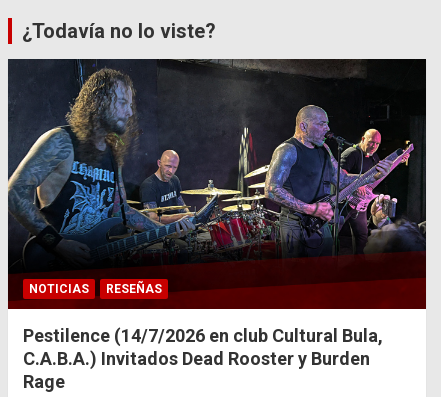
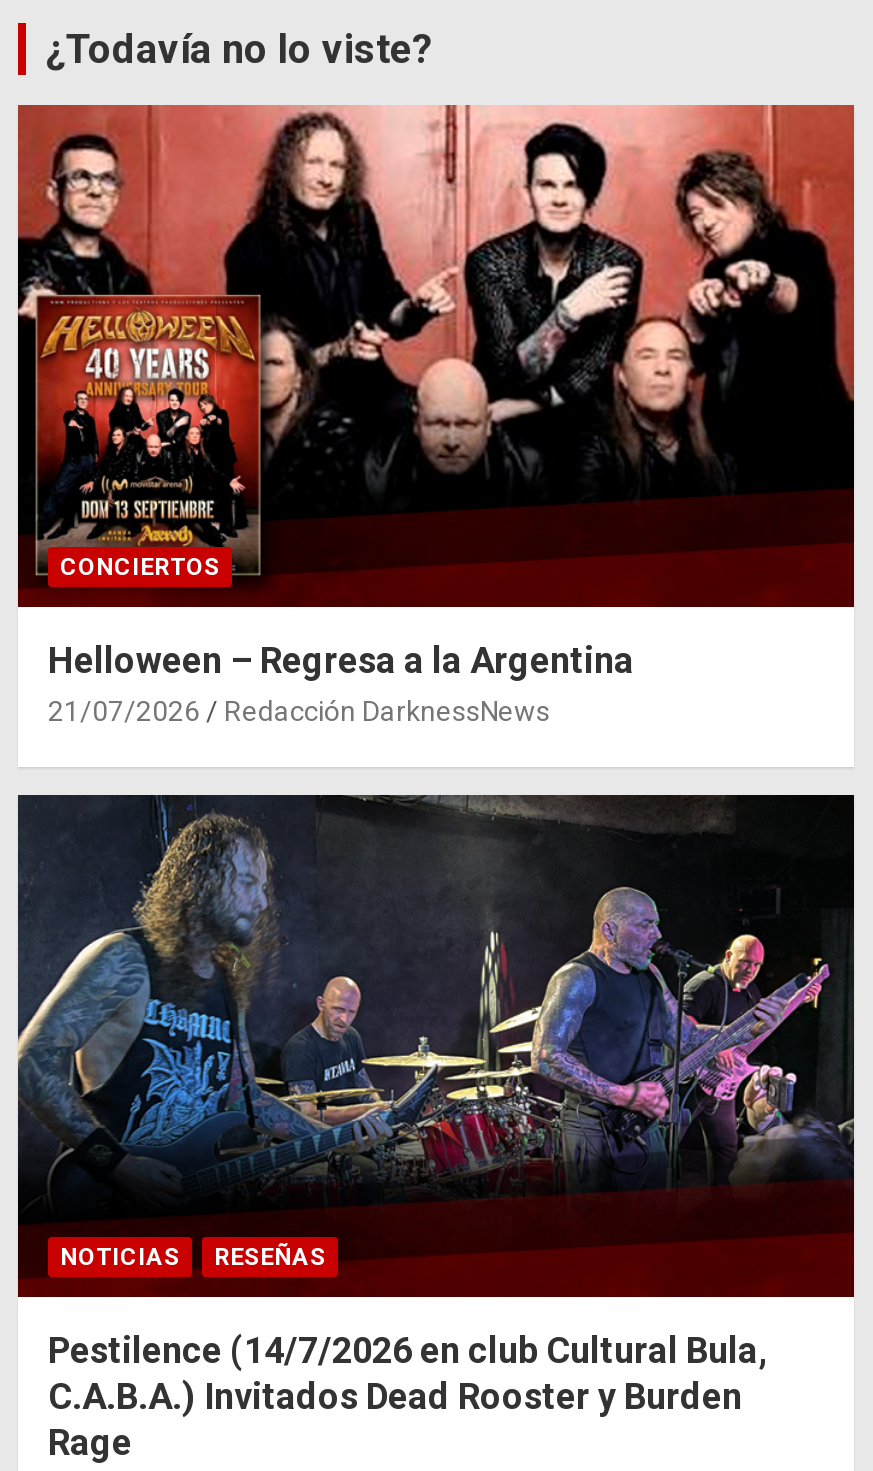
+ [image]
+ CONCIERTOS
+ Helloween – Regresa a la Argentina
+ 21/07/2026
+ Redacción DarknessNews
